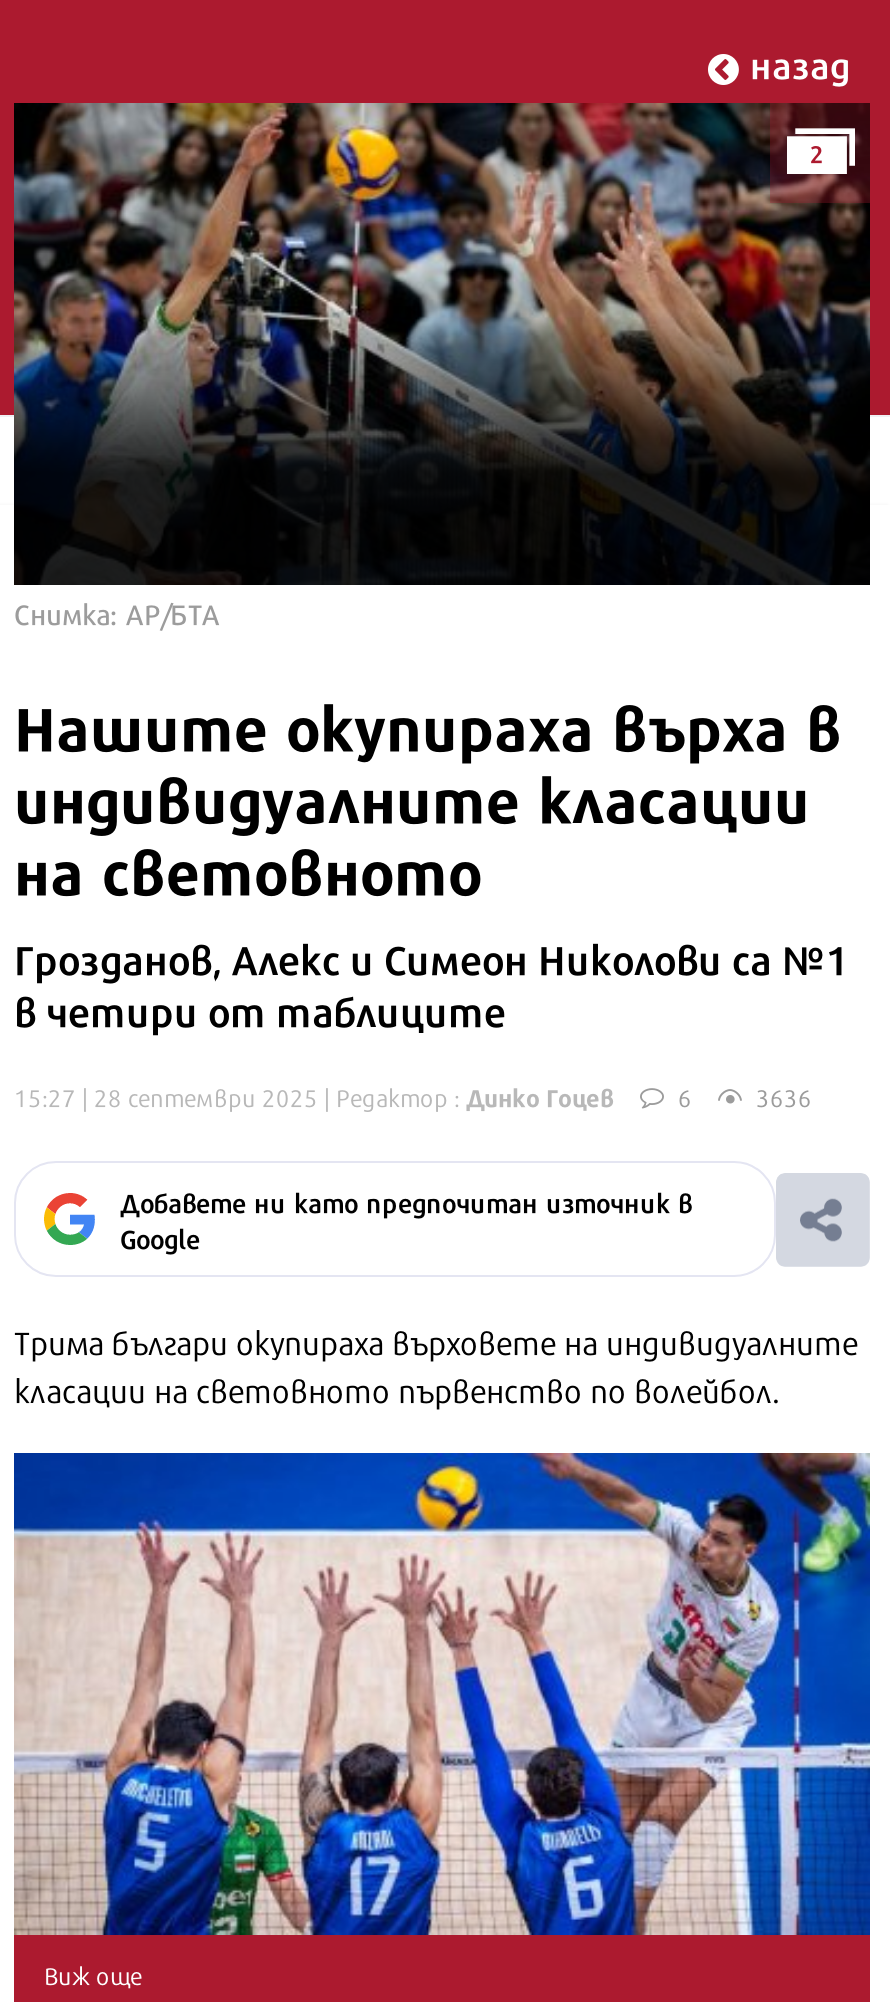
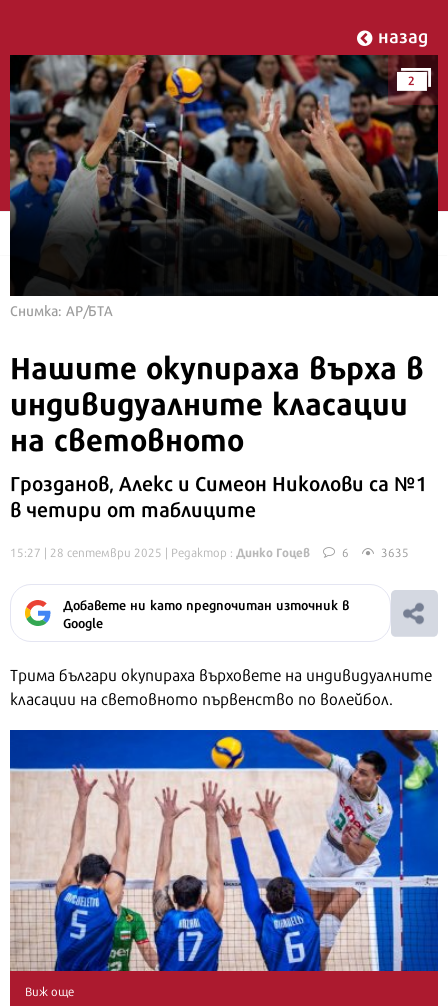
- 3636
+ 3635
